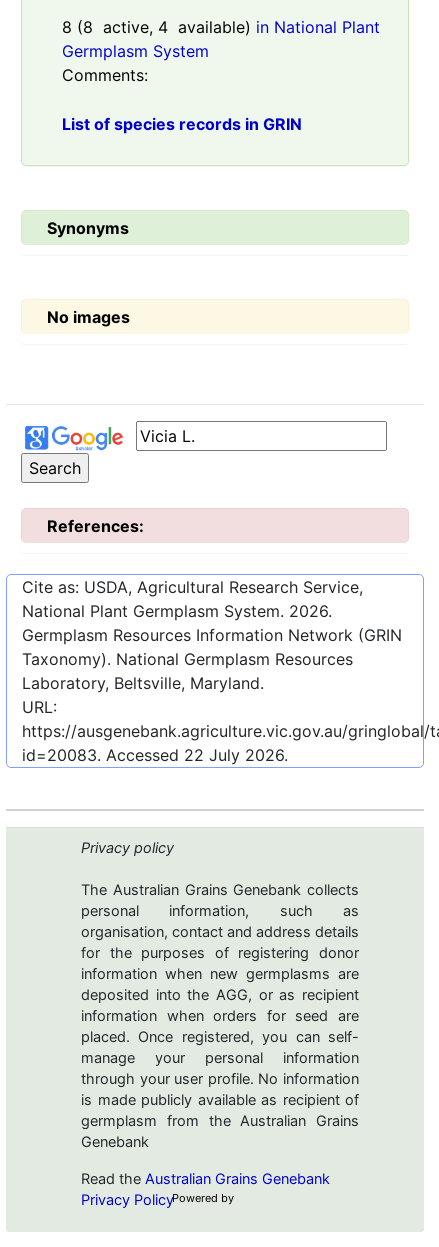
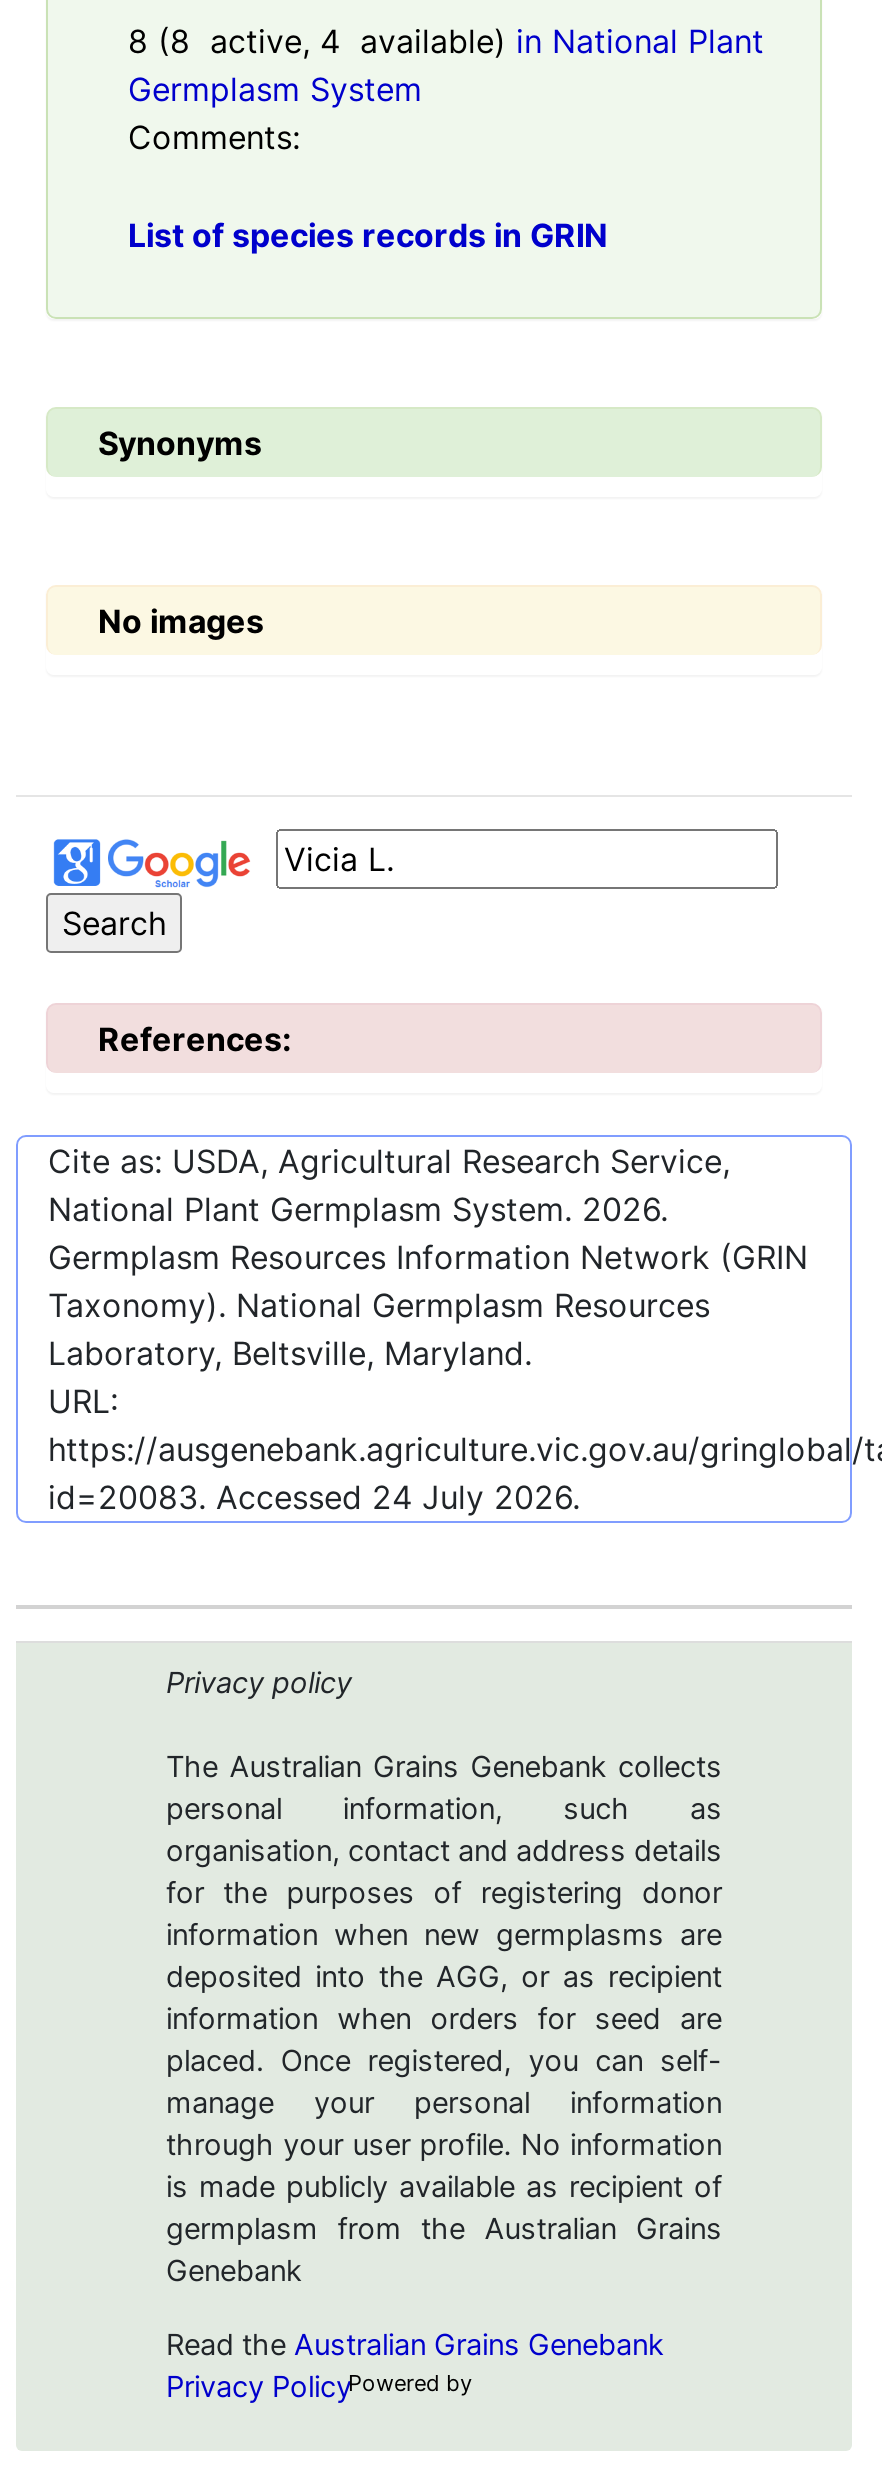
- id=20083. Accessed 22 July 2026.
+ id=20083. Accessed 24 July 2026.
